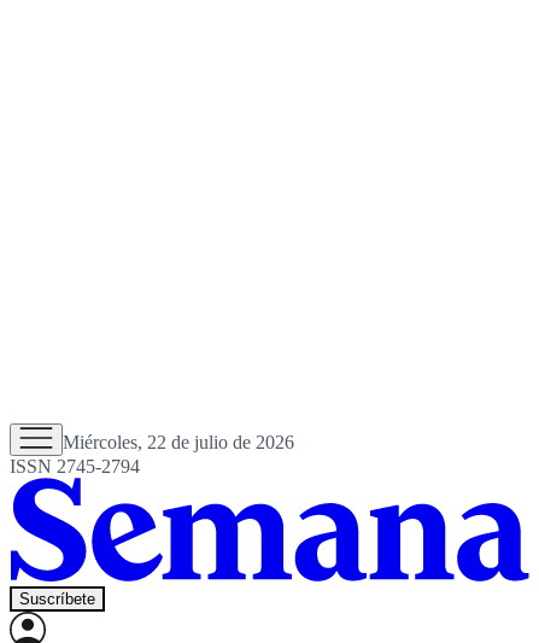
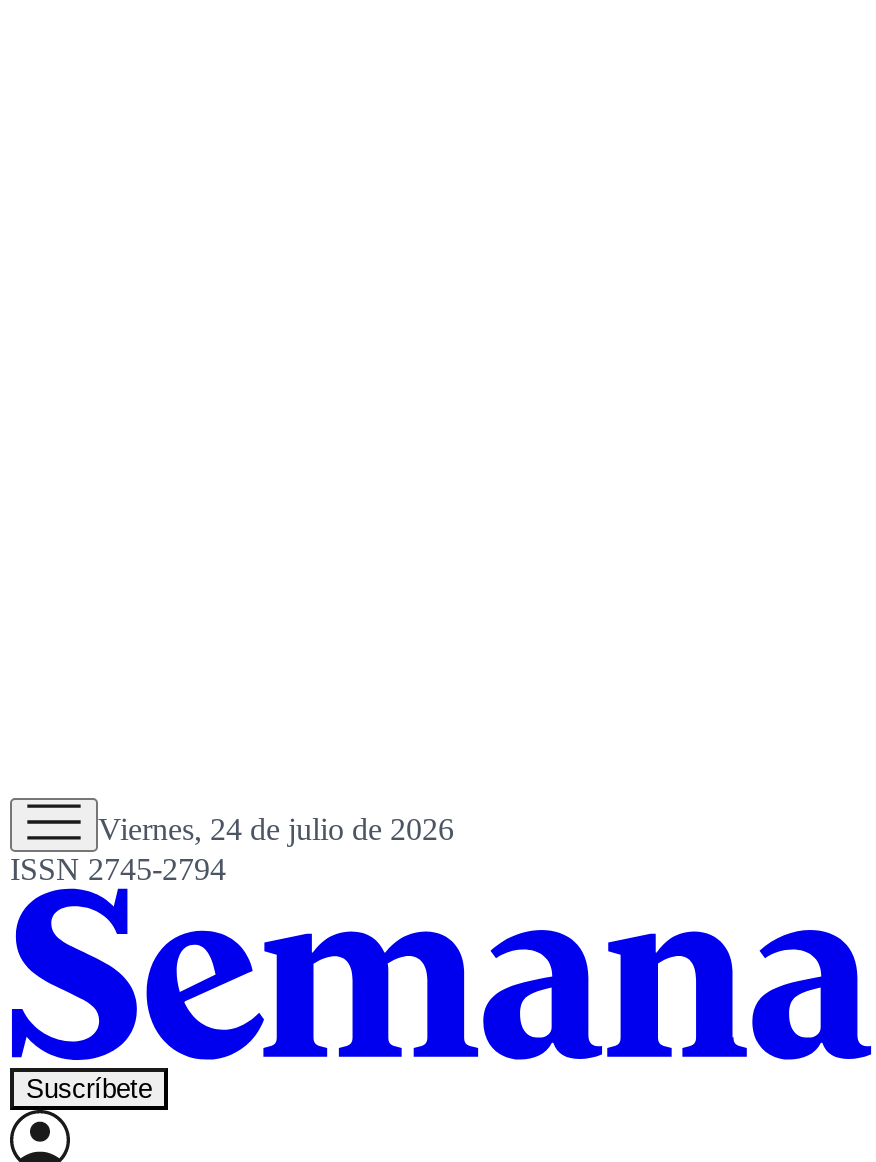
- Miércoles, 22 de julio de 2026
+ Viernes, 24 de julio de 2026
